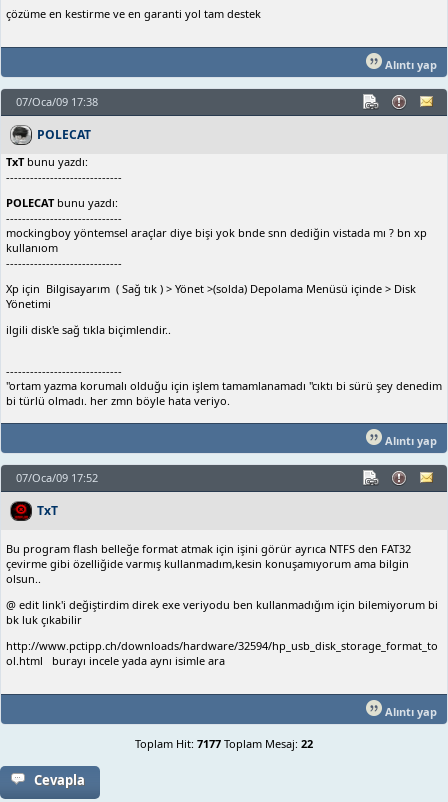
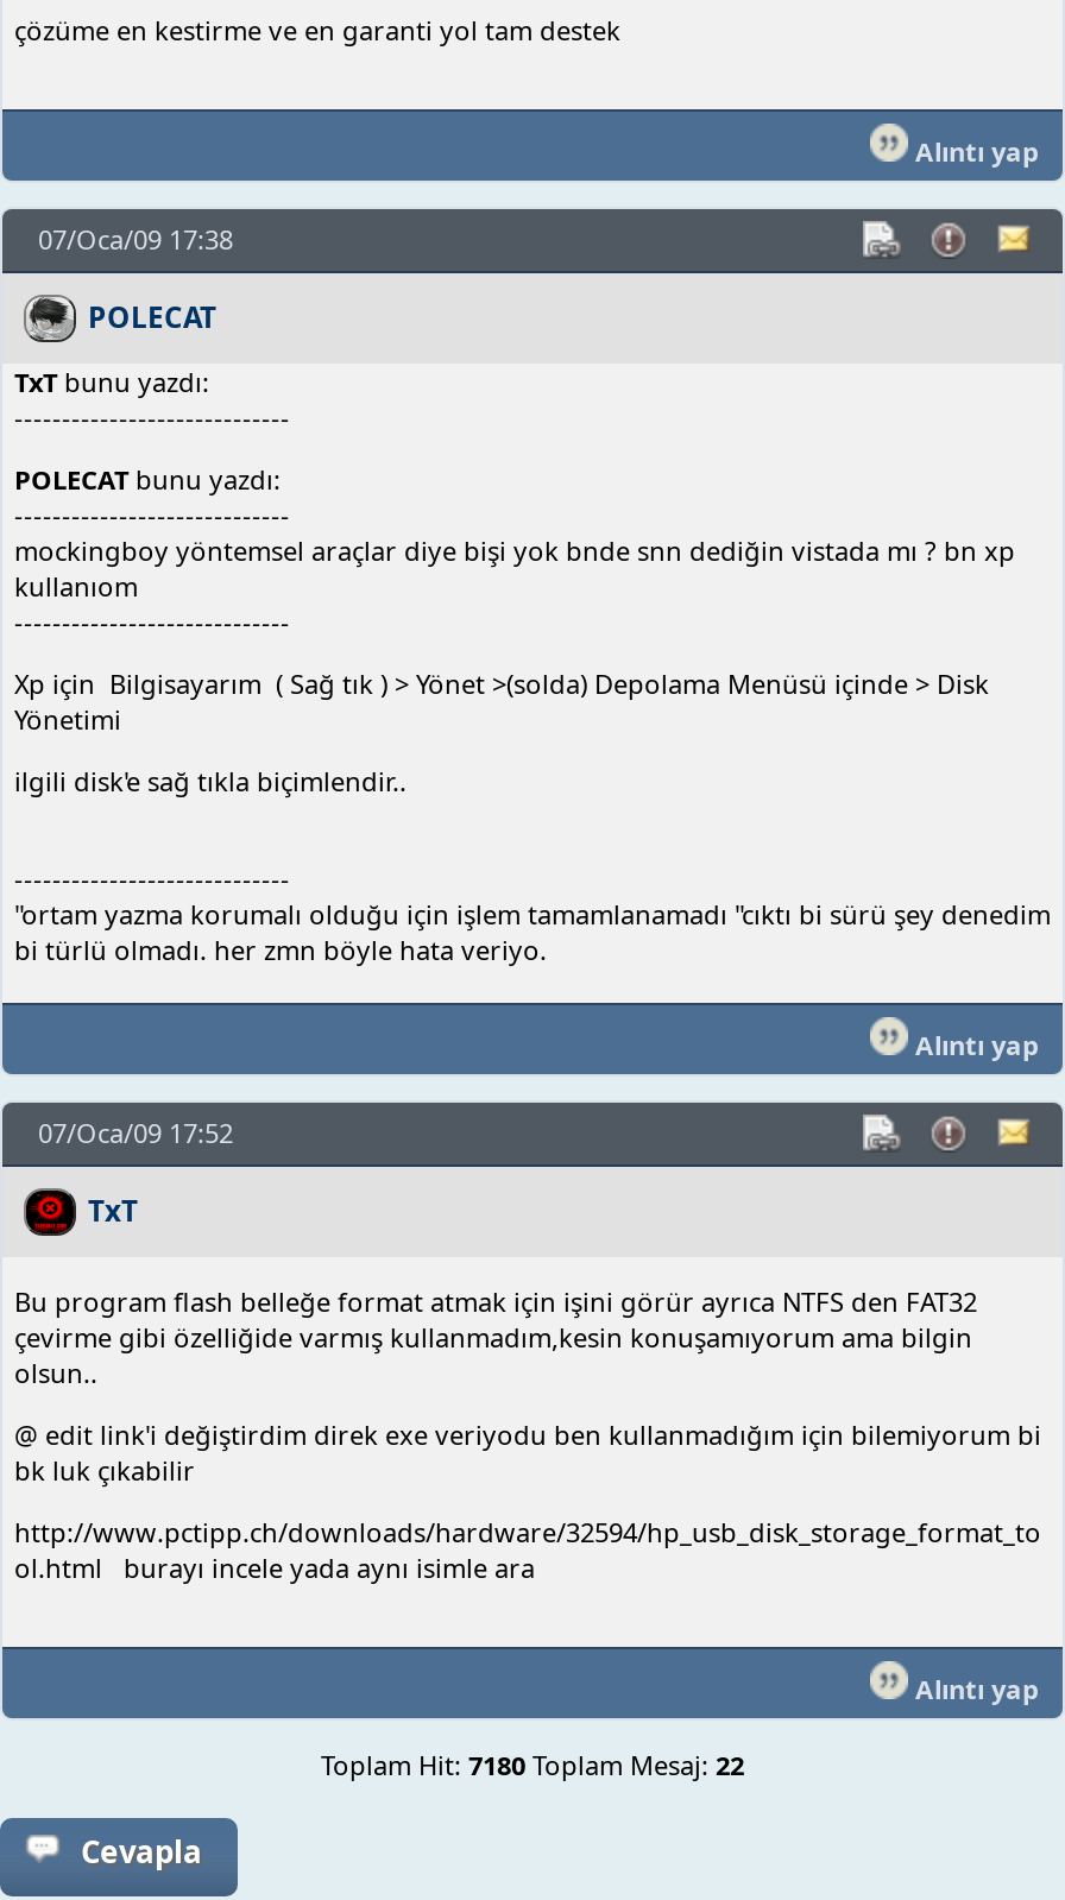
- Toplam Hit: 7177 Toplam Mesaj: 22
+ Toplam Hit: 7180 Toplam Mesaj: 22
